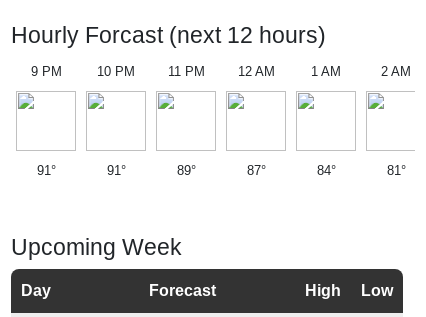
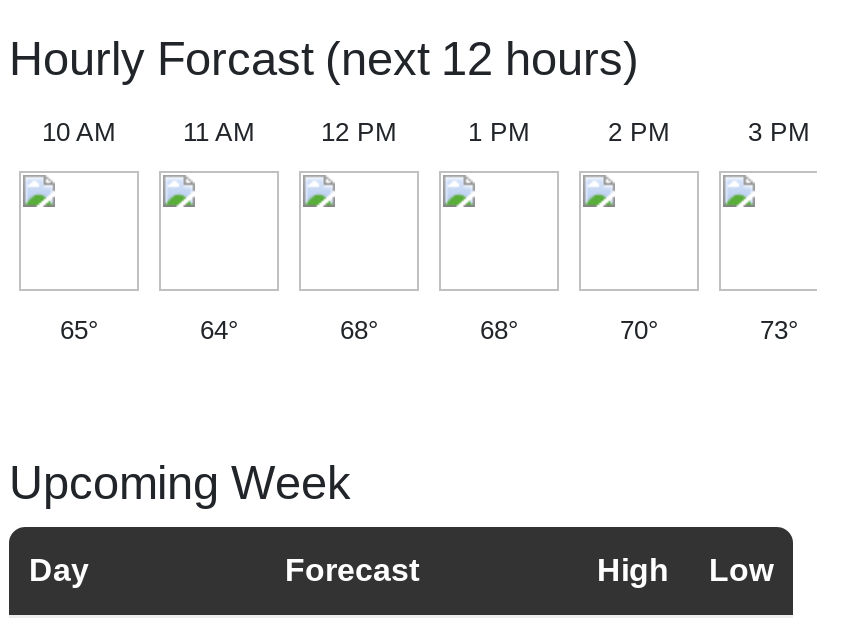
- 9 PM
- 10 PM
- 11 PM
- 12 AM
- 1 AM
- 2 AM
+ 10 AM
+ 11 AM
+ 12 PM
+ 1 PM
+ 2 PM
+ 3 PM

- 91°
- 91°
- 89°
- 87°
- 84°
- 81°
+ 65°
+ 64°
+ 68°
+ 68°
+ 70°
+ 73°
